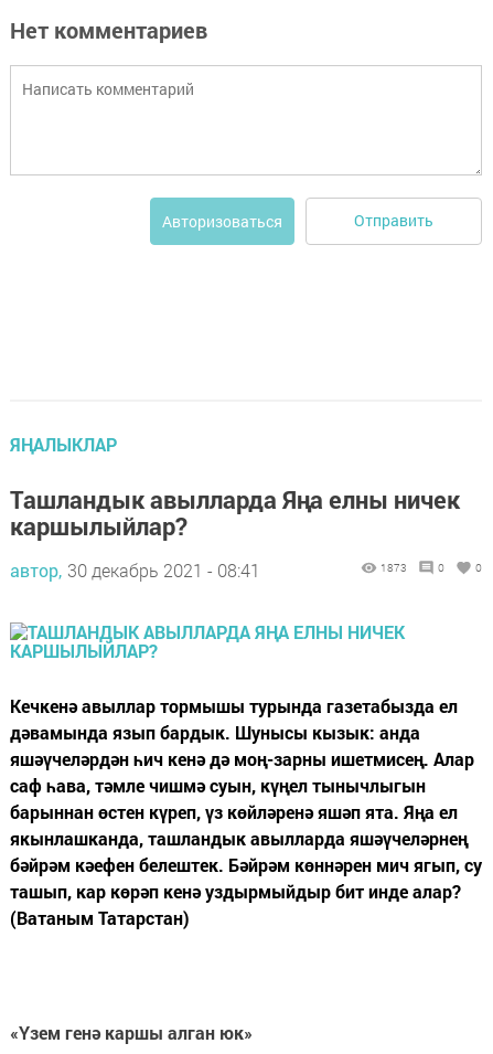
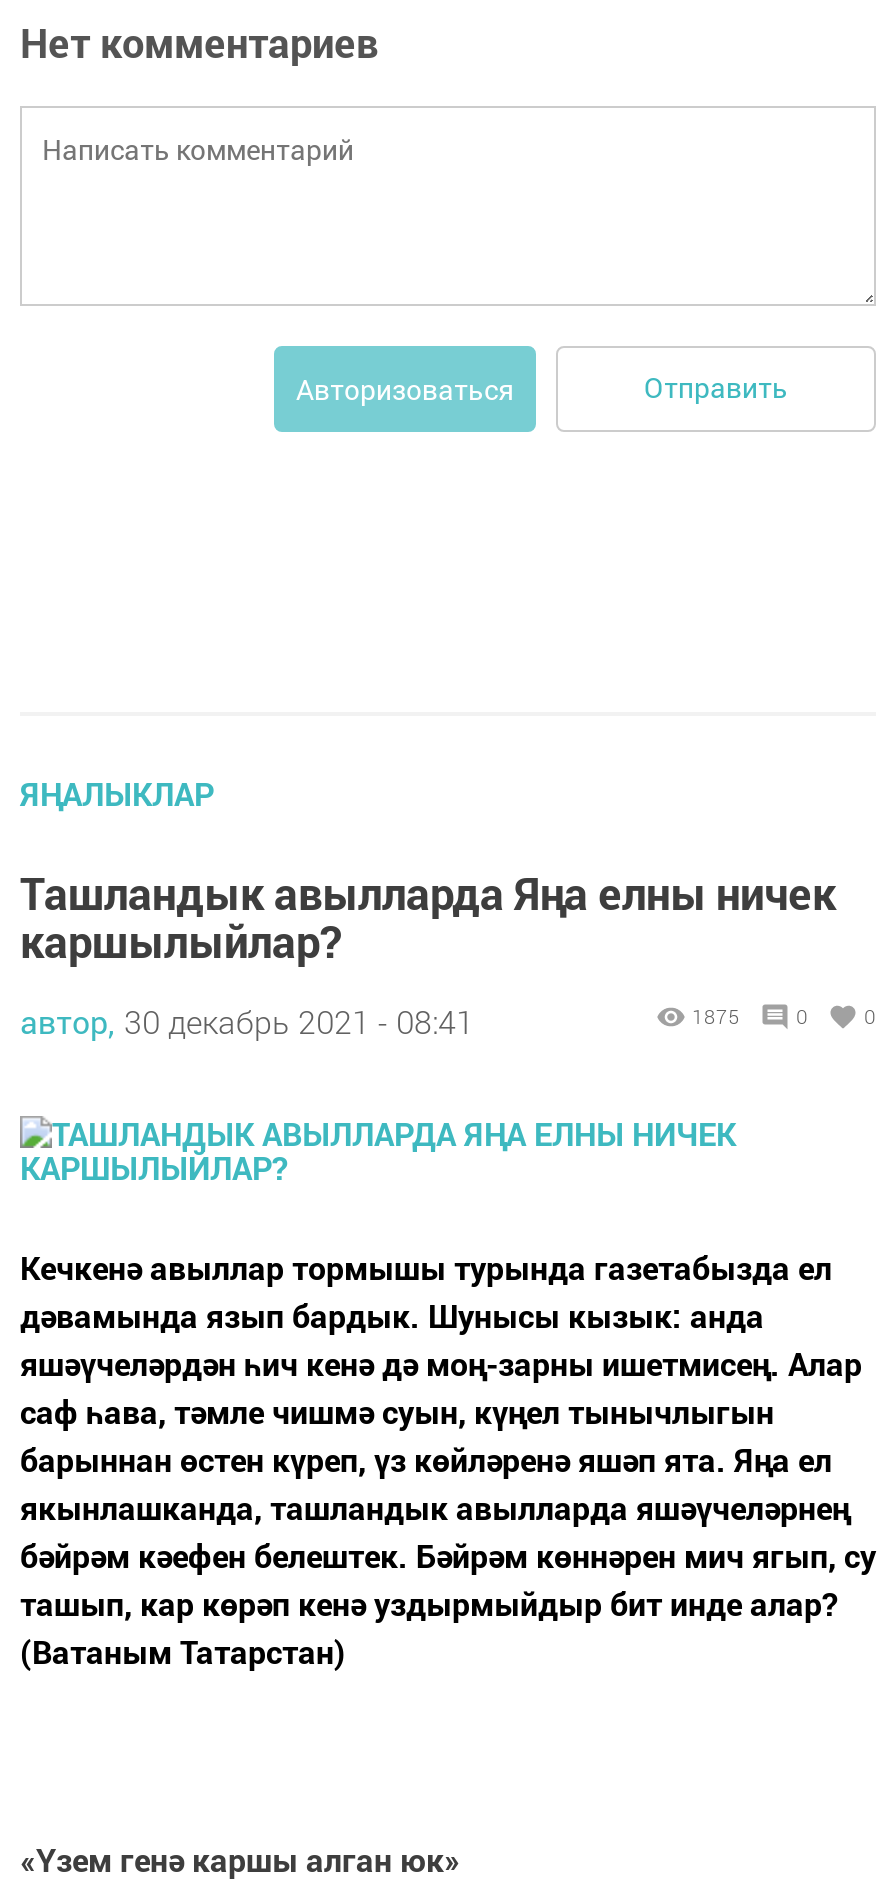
- 1873
+ 1875
